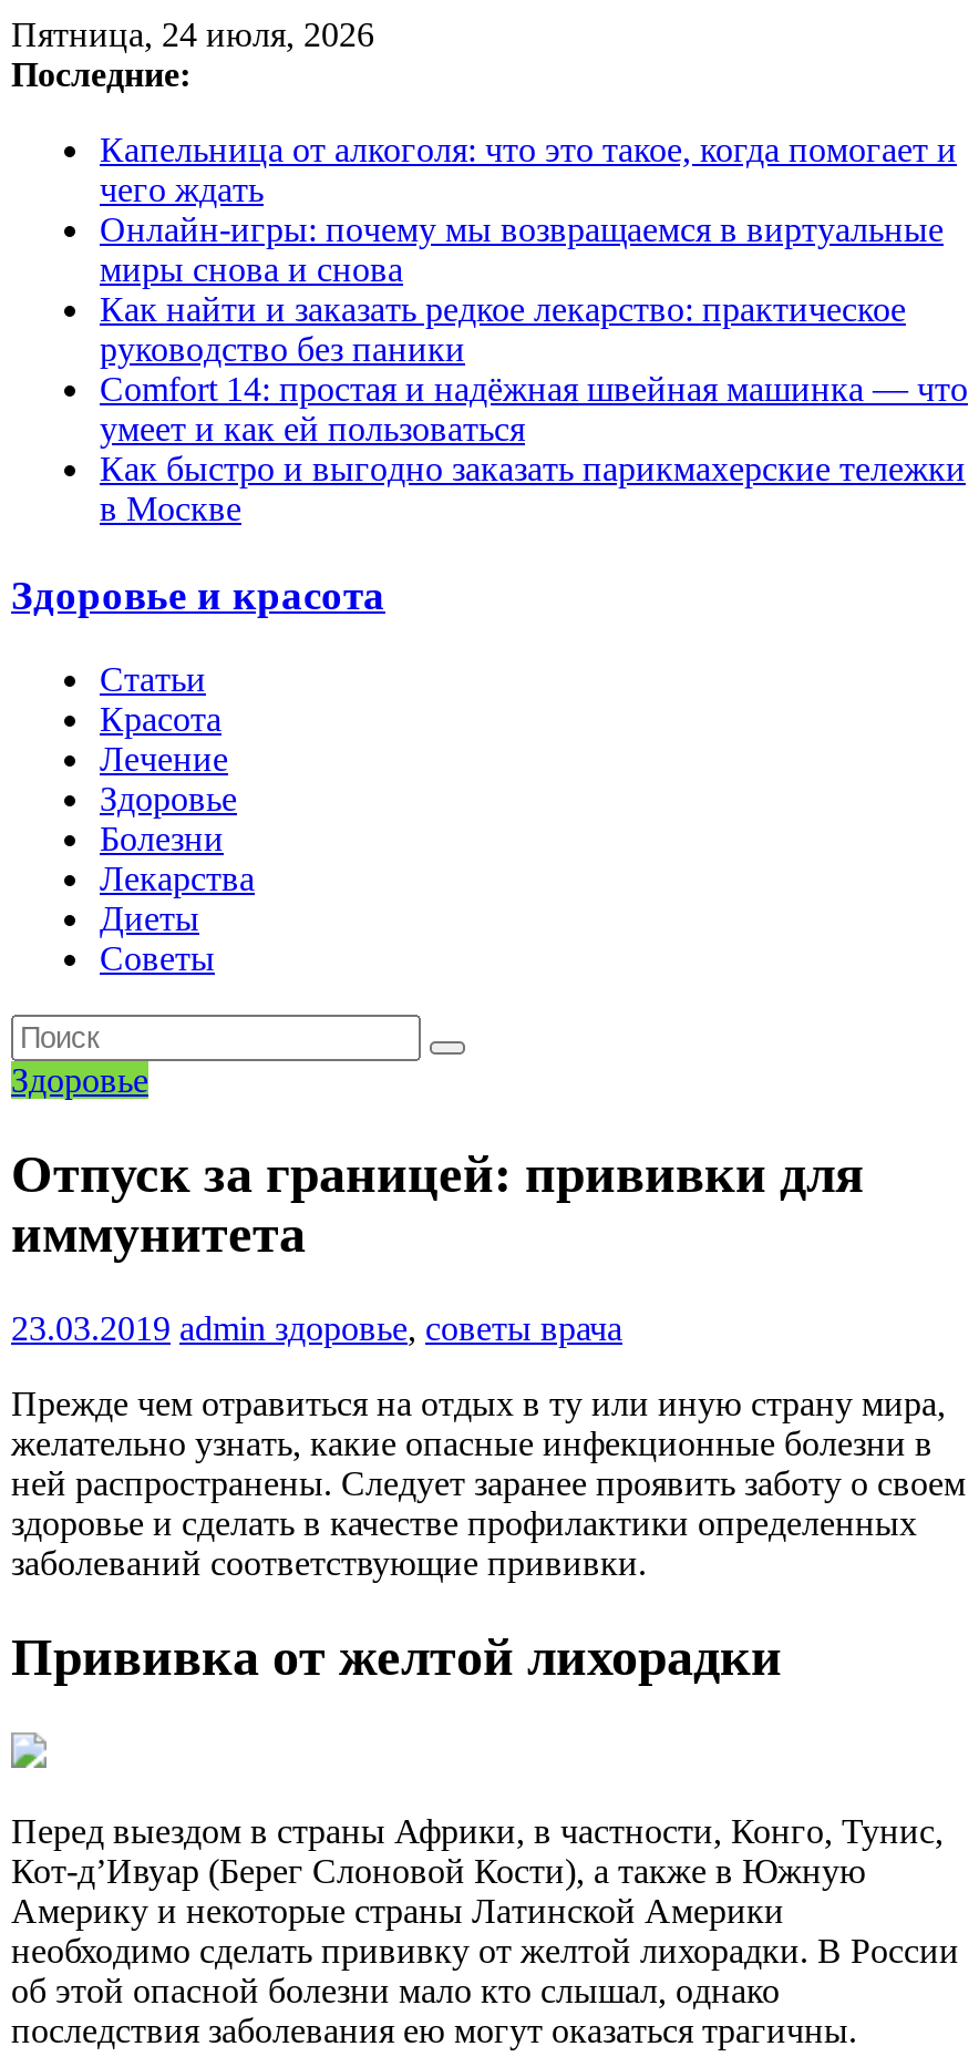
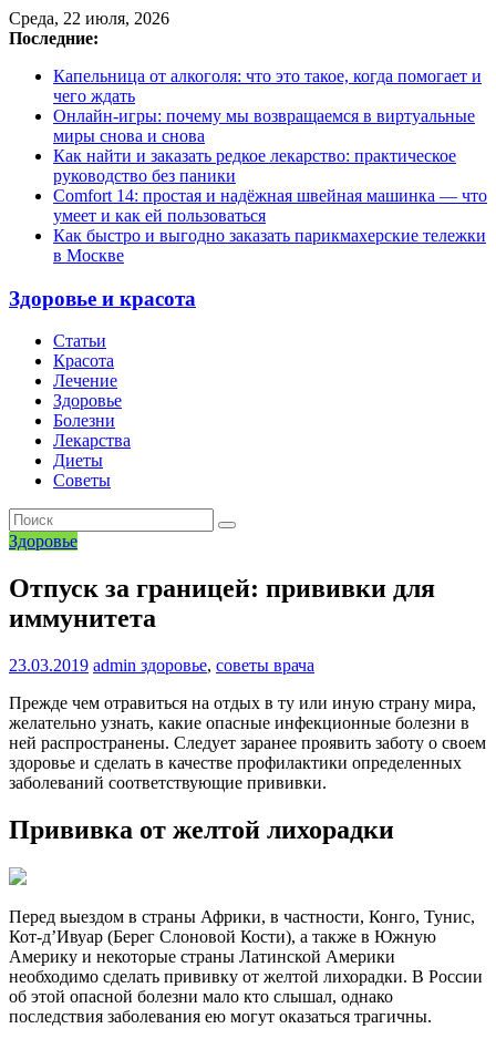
- Пятница, 24 июля, 2026
+ Среда, 22 июля, 2026
